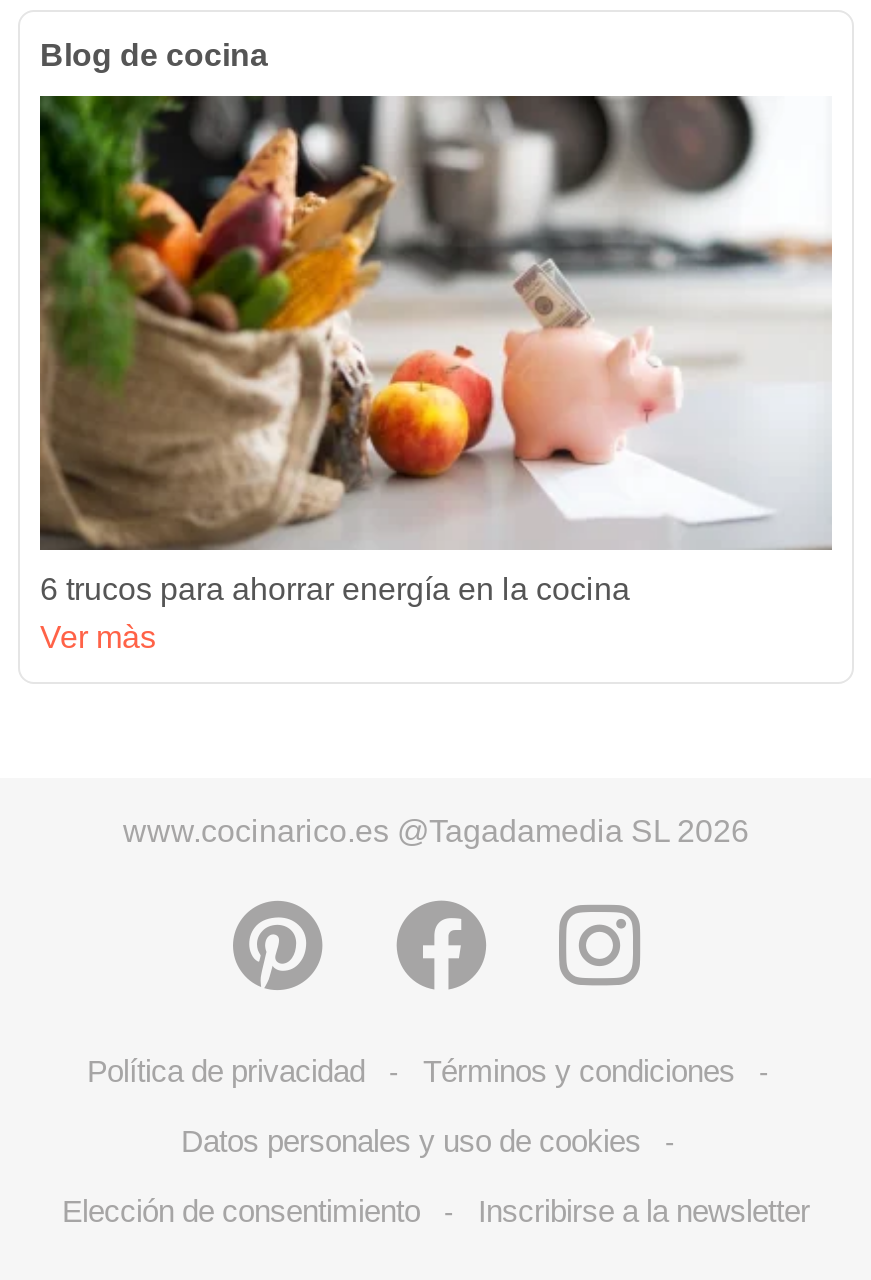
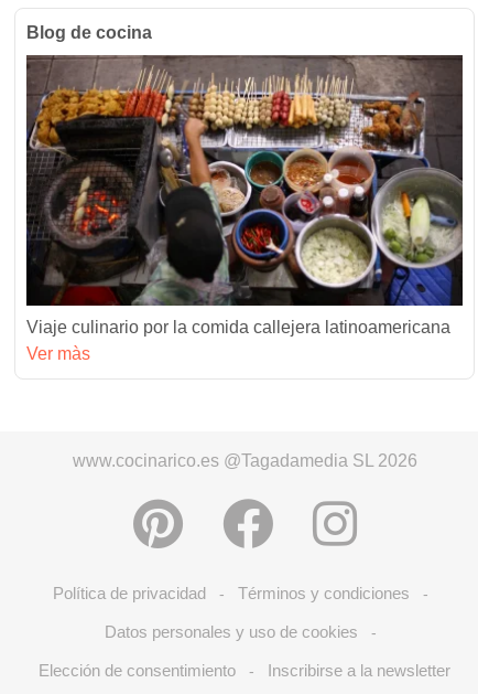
- [image]
- 6 trucos para ahorrar energía en la cocina
+ [image]
+ Viaje culinario por la comida callejera latinoamericana
